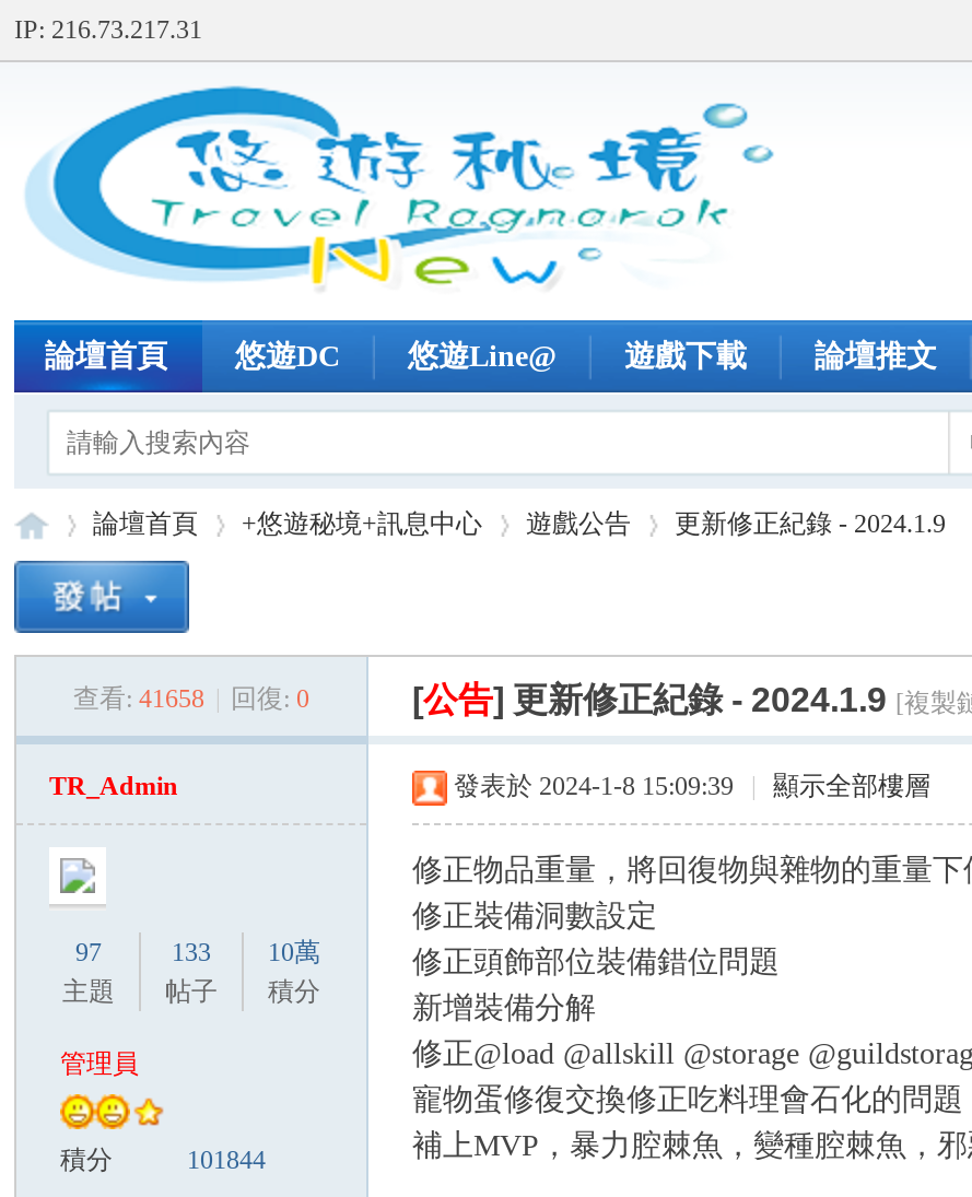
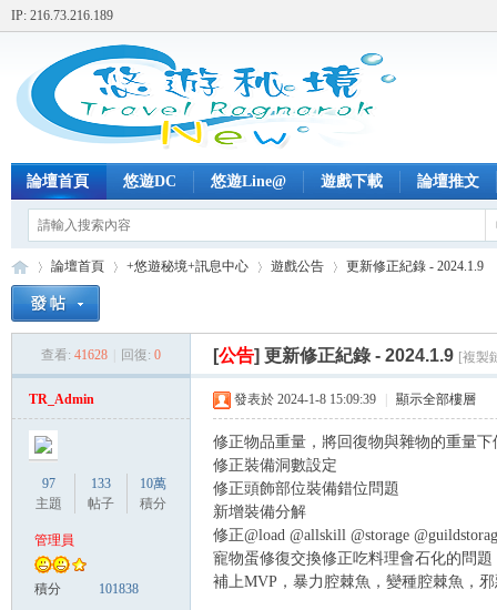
- IP: 216.73.217.31
+ IP: 216.73.216.189

- 查看: 41658
+ 查看: 41628

- 101844
+ 101838
